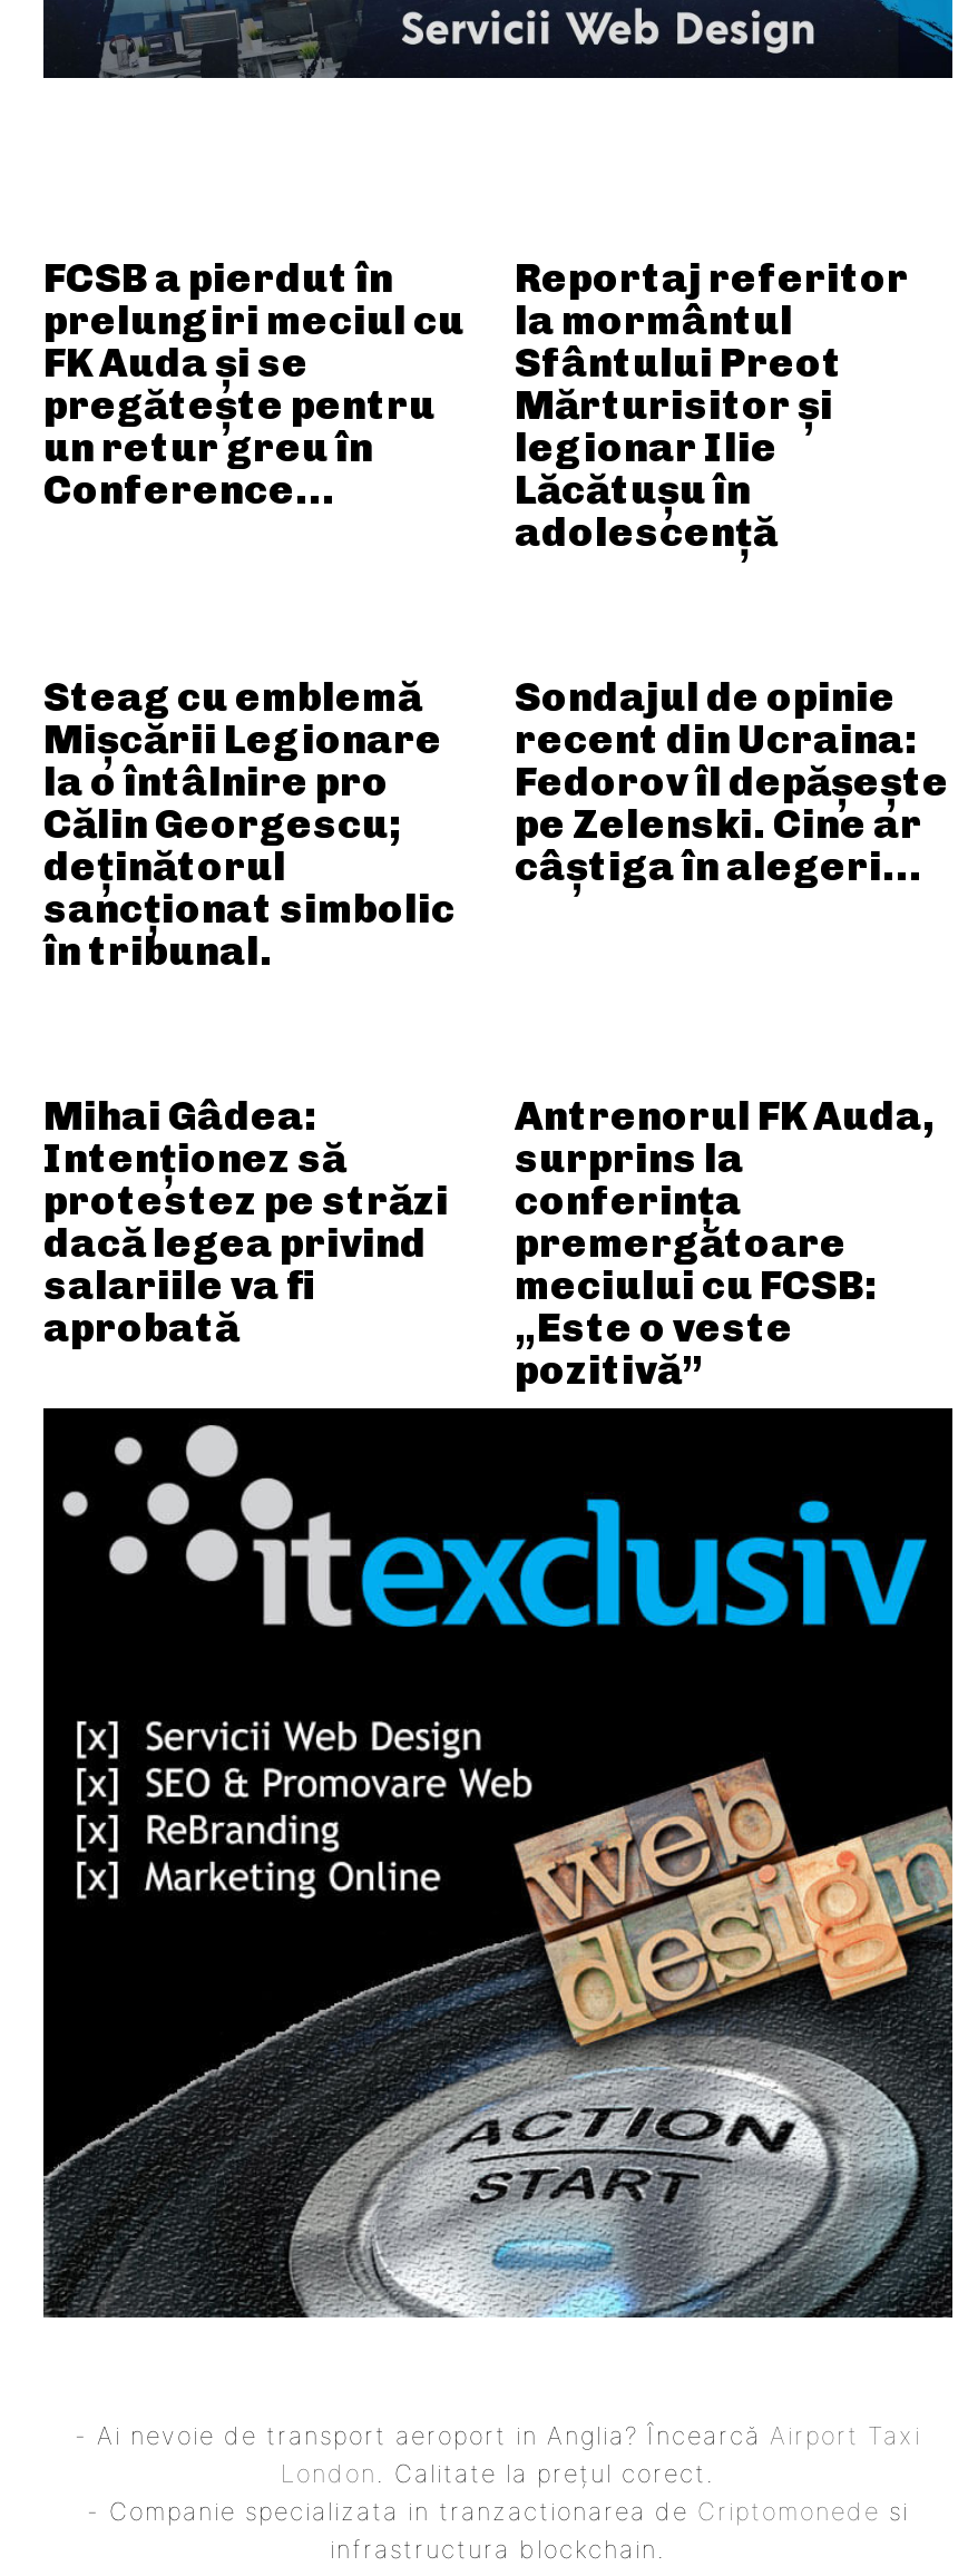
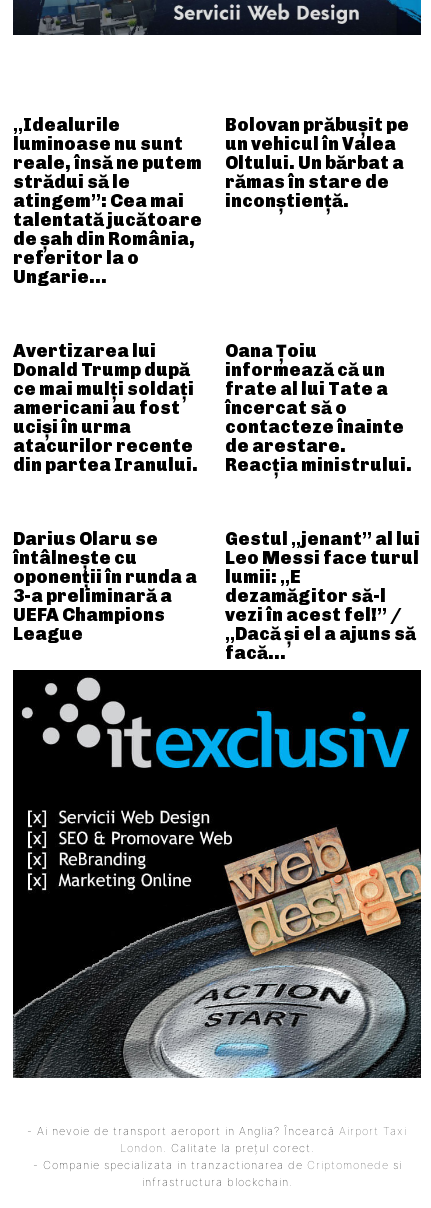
- FCSB a pierdut în
- prelungiri meciul cu
- FK Auda și se
- pregătește pentru
- un retur greu în
- Conference…
+ „Idealurile
+ luminoase nu sunt
+ reale, însă ne putem
+ strădui să le
+ atingem”: Cea mai
+ talentată jucătoare
+ de șah din România,
+ referitor la o
+ Ungarie...

- Reportaj referitor
- la mormântul
- Sfântului Preot
- Mărturisitor și
- legionar Ilie
- Lăcătușu în
- adolescență
+ Bolovan prăbușit pe
+ un vehicul în Valea
+ Oltului. Un bărbat a
+ rămas în stare de
+ inconștiență.

- Steag cu emblemă
- Mișcării Legionare
- la o întâlnire pro
- Călin Georgescu;
- deținătorul
- sancționat simbolic
- în tribunal.
+ Avertizarea lui
+ Donald Trump după
+ ce mai mulți soldați
+ americani au fost
+ uciși în urma
+ atacurilor recente
+ din partea Iranului.

- Sondajul de opinie
- recent din Ucraina:
- Fedorov îl depășește
- pe Zelenski. Cine ar
- câștiga în alegeri…
+ Oana Țoiu
+ informează că un
+ frate al lui Tate a
+ încercat să o
+ contacteze înainte
+ de arestare.
+ Reacția ministrului.

- Mihai Gâdea:
- Intenționez să
- protestez pe străzi
- dacă legea privind
- salariile va fi
- aprobată
+ Darius Olaru se
+ întâlnește cu
+ oponenții în runda a
+ 3-a preliminară a
+ UEFA Champions
+ League

- Antrenorul FK Auda,
- surprins la
- conferința
- premergătoare
- meciului cu FCSB:
- „Este o veste
- pozitivă”
+ Gestul „jenant” al lui
+ Leo Messi face turul
+ lumii: „E
+ dezamăgitor să-l
+ vezi în acest fel!” /
+ „Dacă și el a ajuns să
+ facă...
